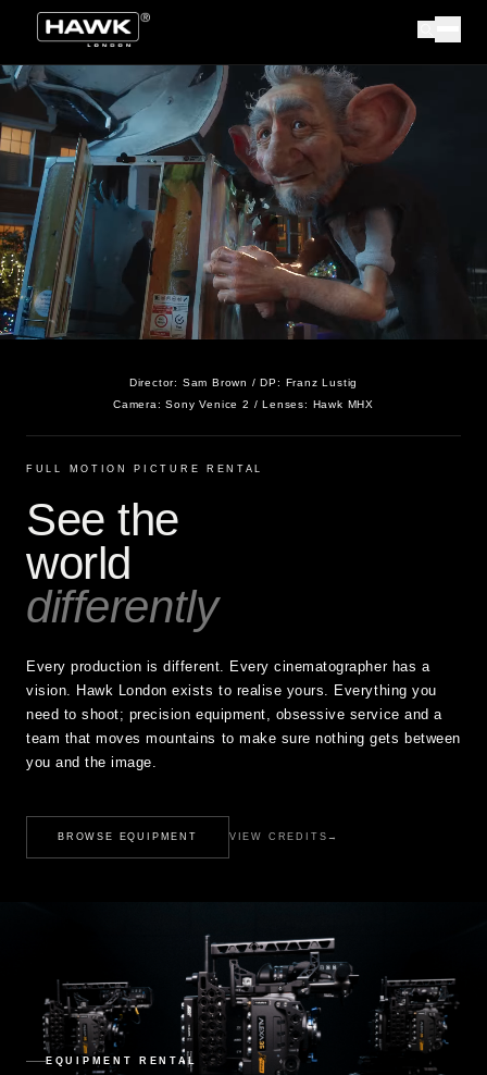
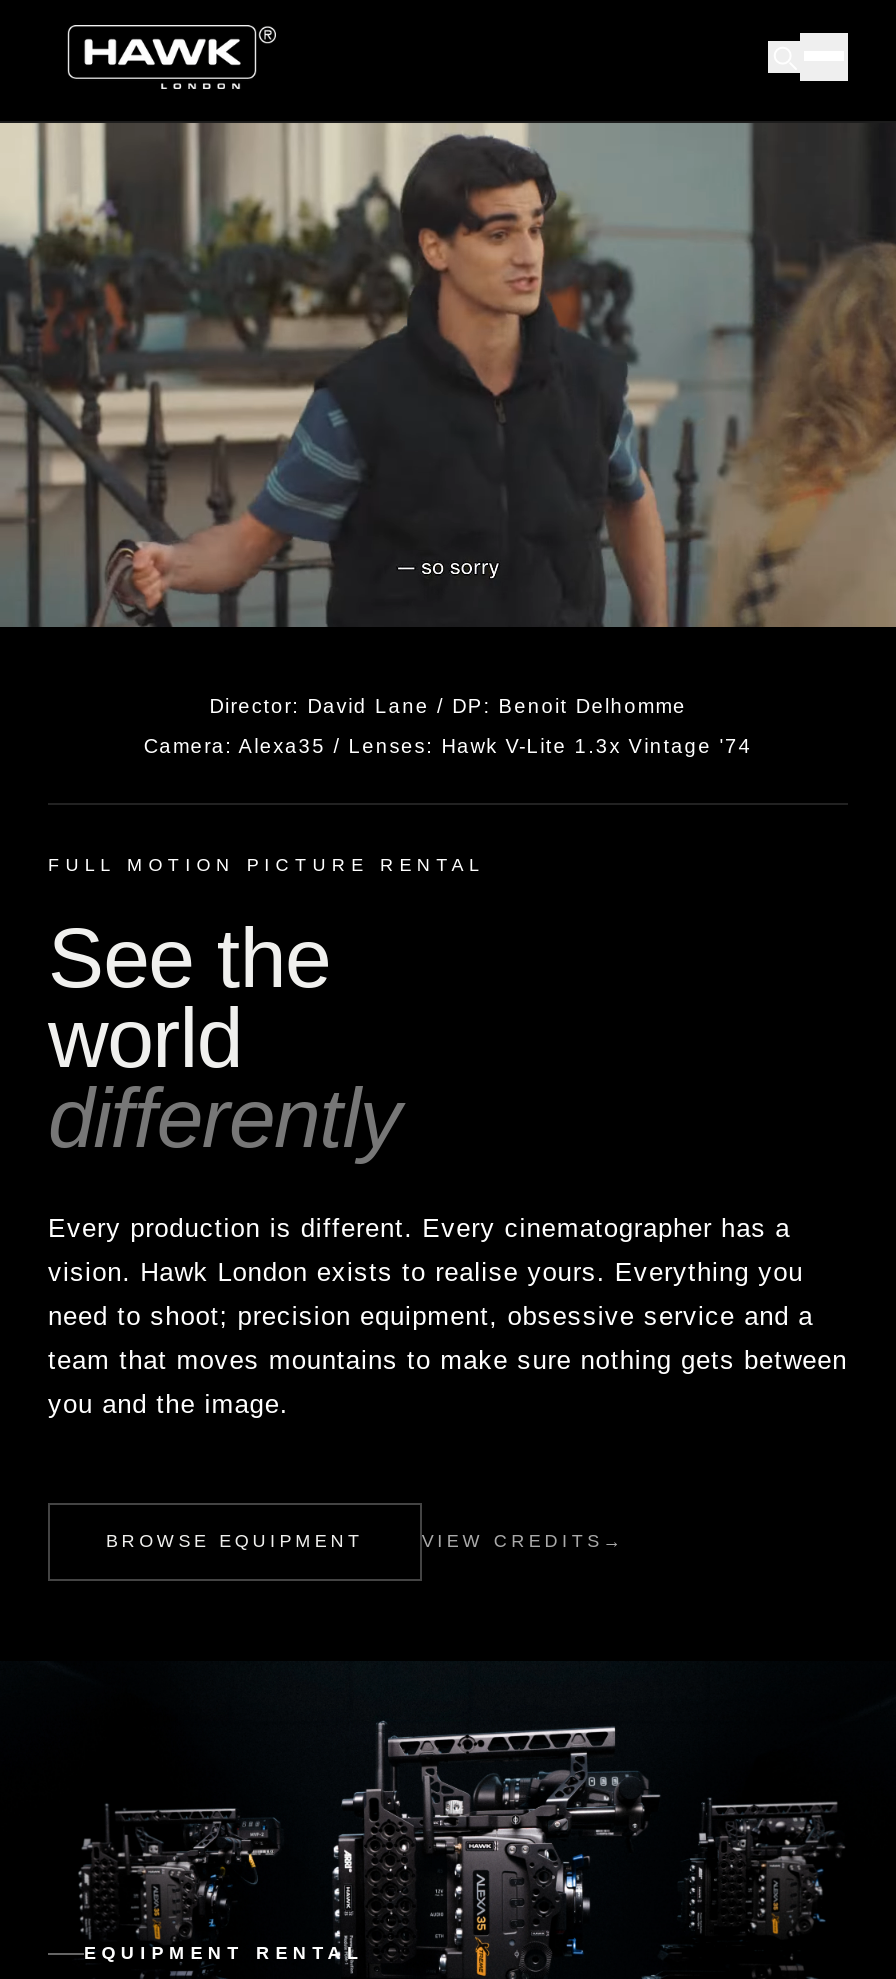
- [image]
- Director: Sam Brown / DP: Franz Lustig
+ [image]
+ Director: David Lane / DP: Benoit Delhomme

- Camera: Sony Venice 2 / Lenses: Hawk MHX
+ Camera: Alexa35 / Lenses: Hawk V-Lite 1.3x Vintage '74
